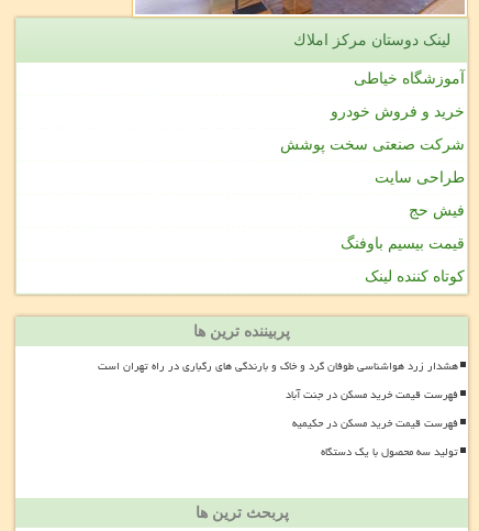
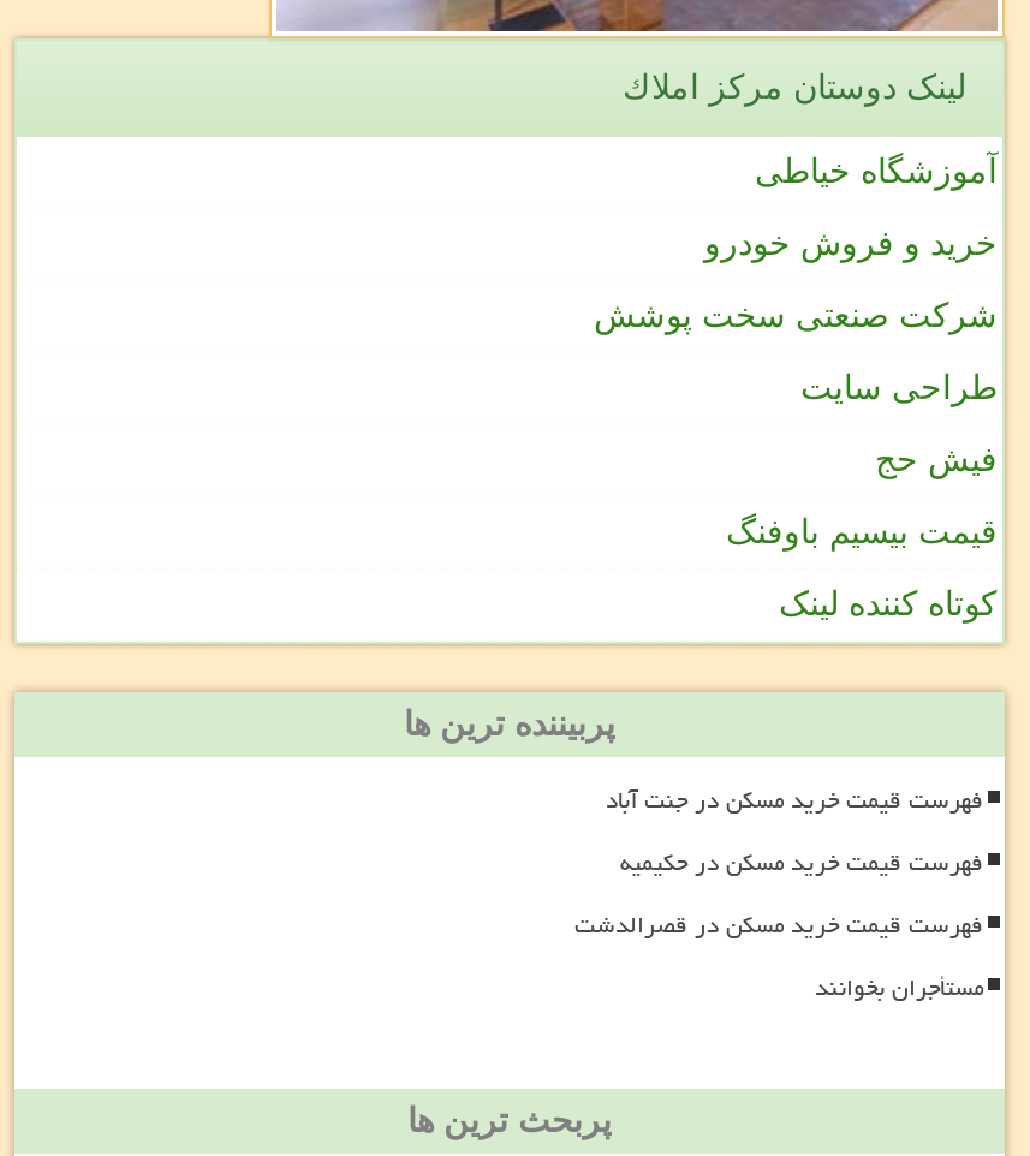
- هشدار زرد هواشناسی طوفان گرد و خاک و بارندگی های رگباری در راه تهران است

moved up: فهرست قیمت خرید مسکن در جنت آباد | فهرست قیمت خرید مسکن در حکیمیه

- تولید سه محصول با یک دستگاه
+ فهرست قیمت خرید مسکن در قصرالدشت
+ مستأجران بخوانند
